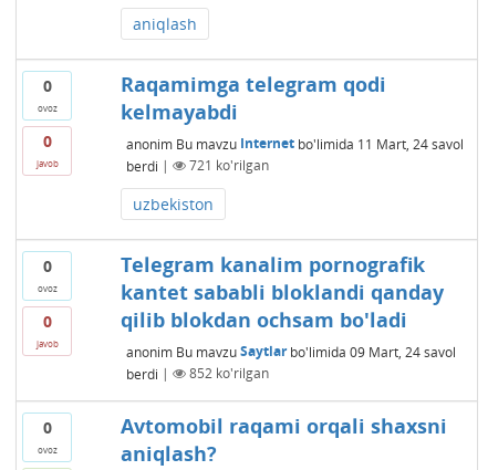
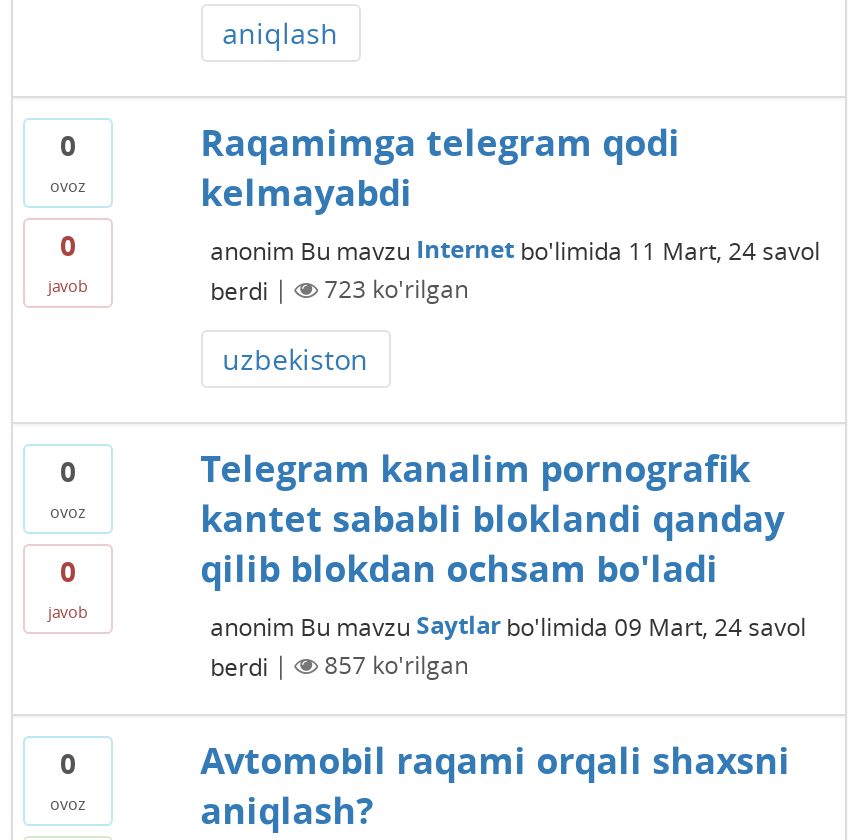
- 721 ko'rilgan
+ 723 ko'rilgan

- 852 ko'rilgan
+ 857 ko'rilgan
